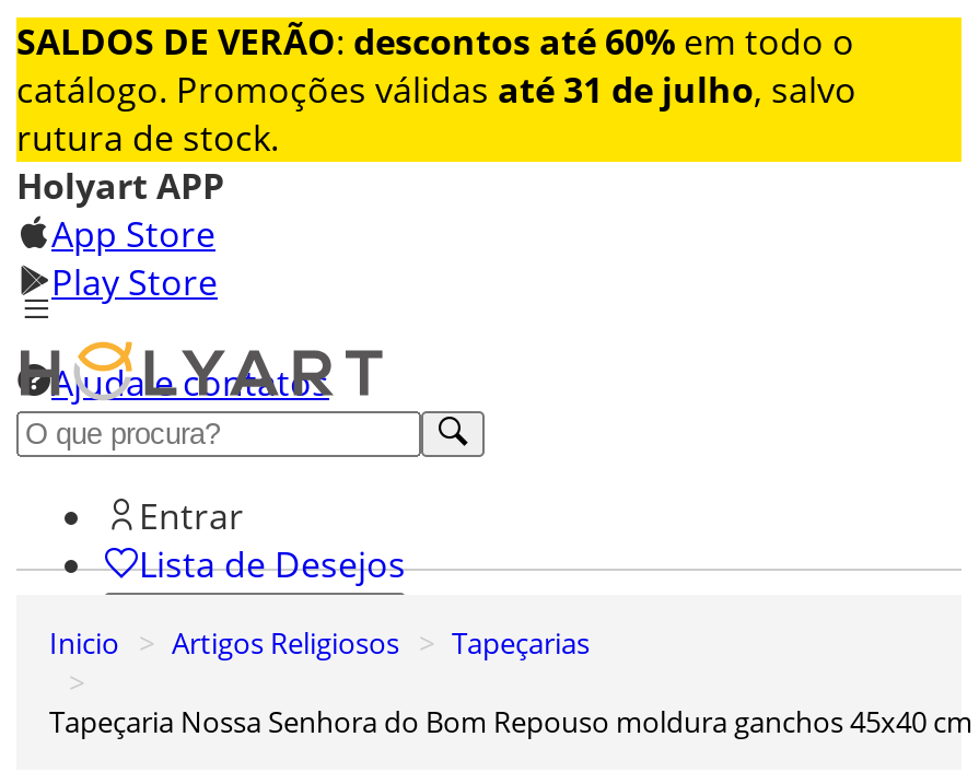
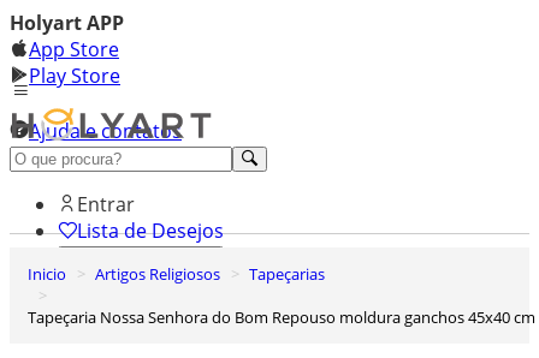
- SALDOS DE VERÃO: descontos até 60% em todo o
- catálogo. Promoções válidas até 31 de julho, salvo
- rutura de stock.
